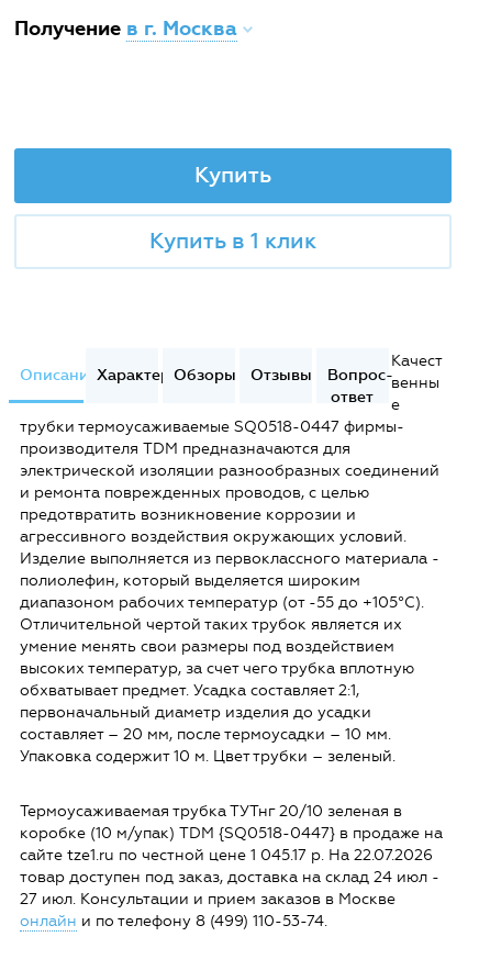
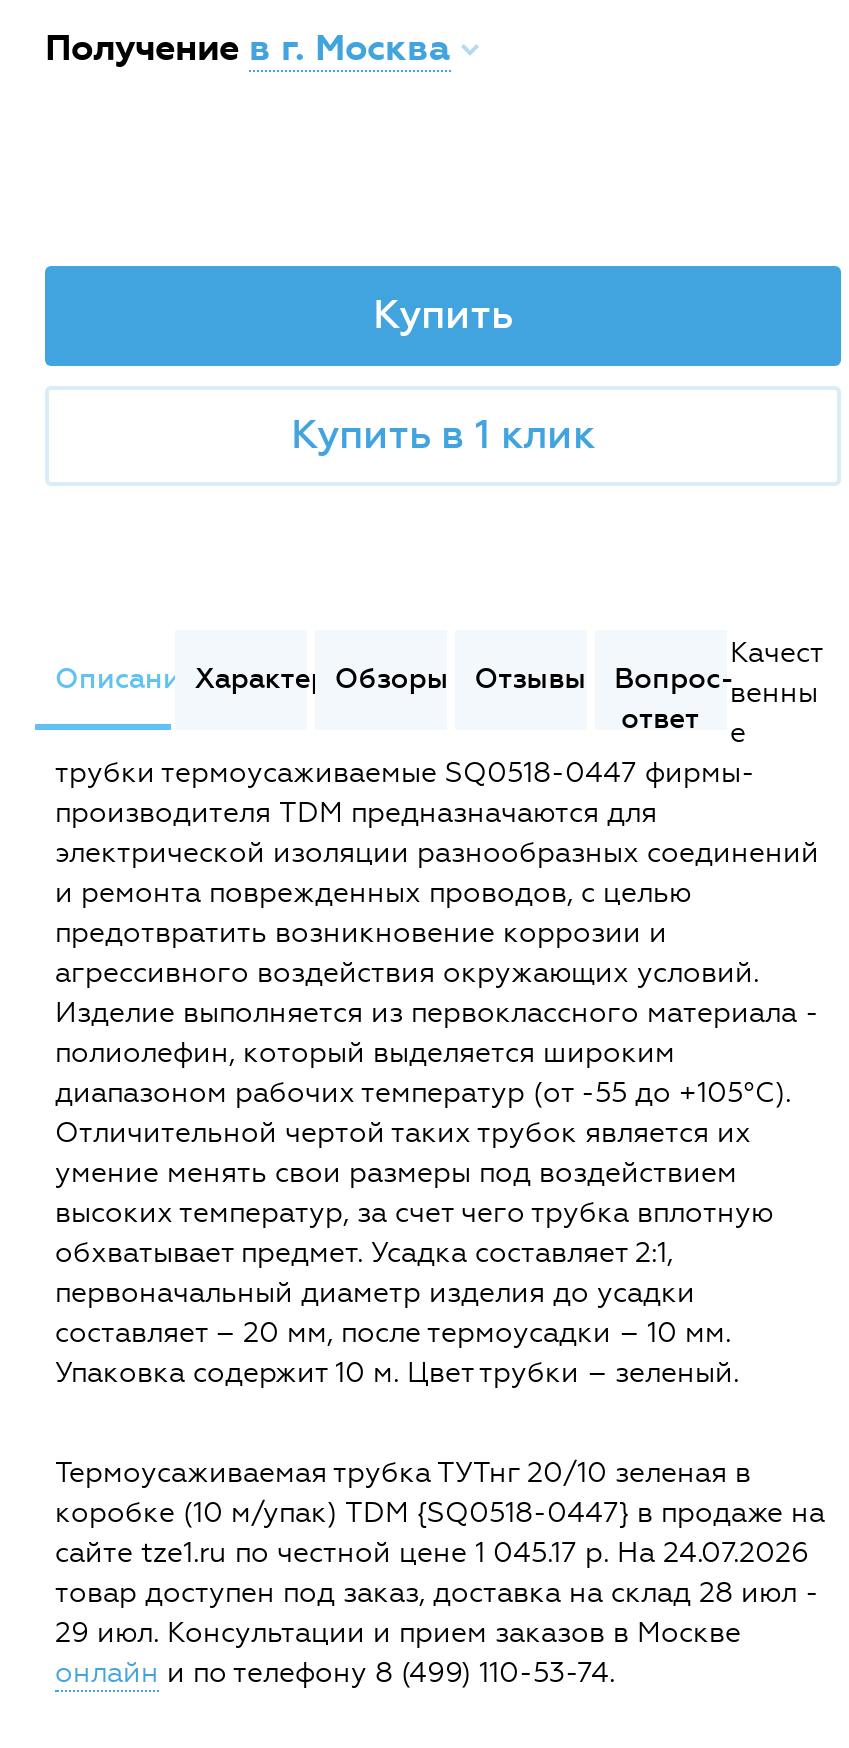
- сайте tze1.ru по честной цене 1 045.17 р. На 22.07.2026
+ сайте tze1.ru по честной цене 1 045.17 р. На 24.07.2026

- товар доступен под заказ, доставка на склад 24 июл -
+ товар доступен под заказ, доставка на склад 28 июл -

- 27 июл. Консультации и прием заказов в Москве
+ 29 июл. Консультации и прием заказов в Москве
